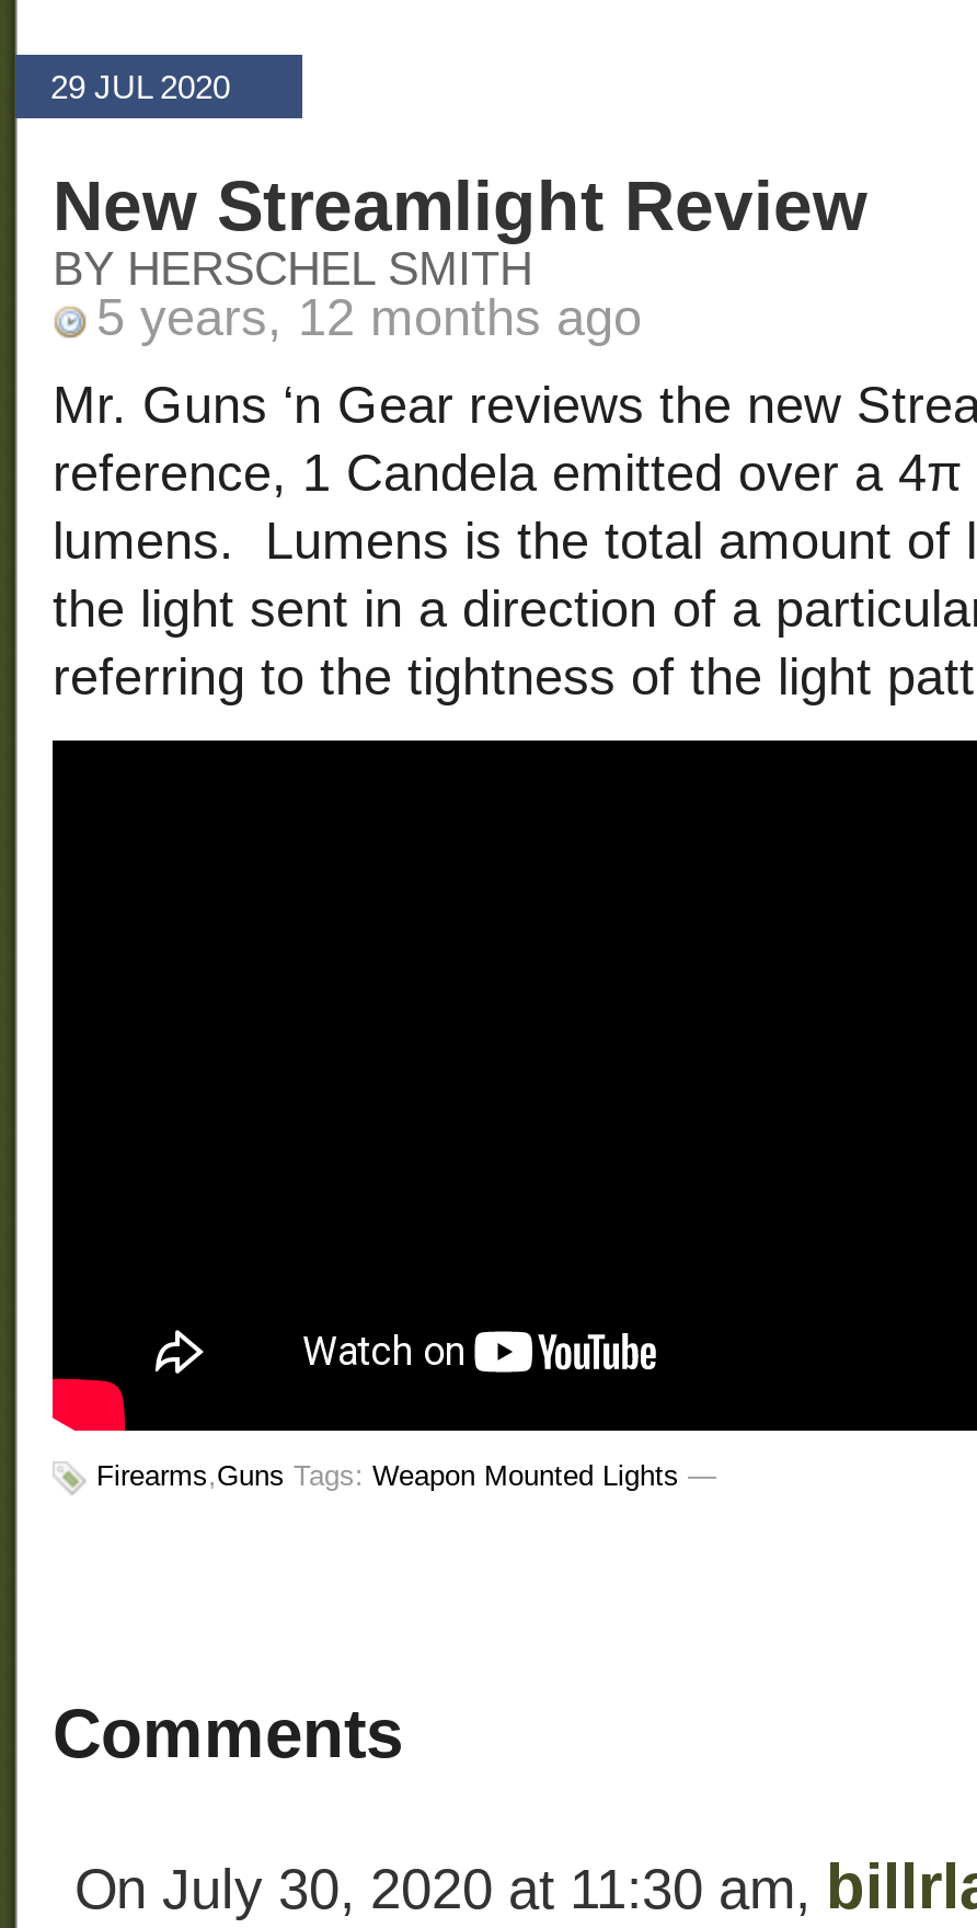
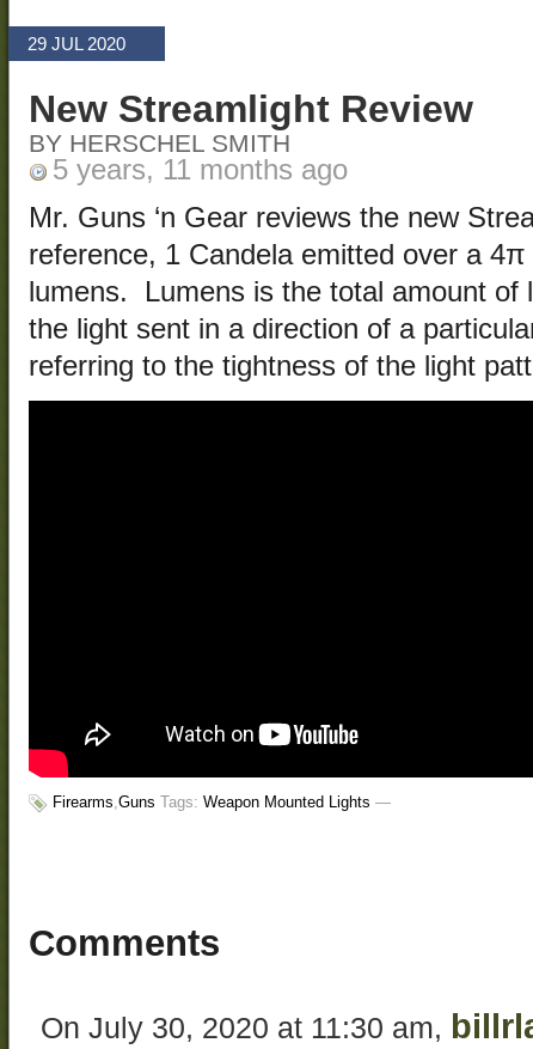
- 5 years, 12 months ago
+ 5 years, 11 months ago
